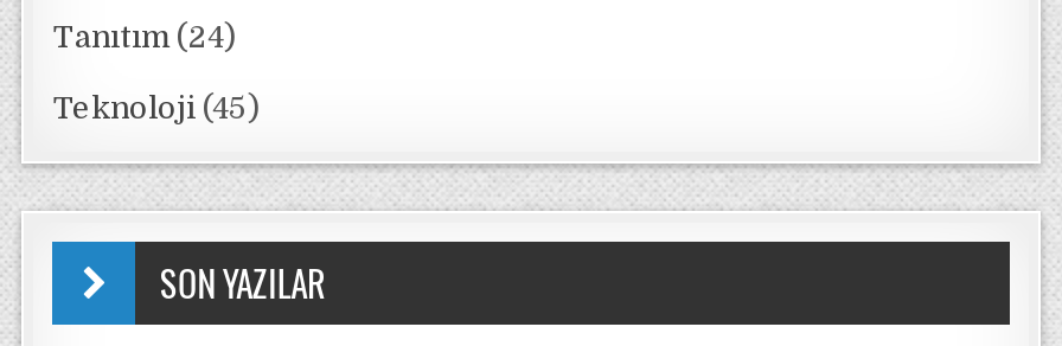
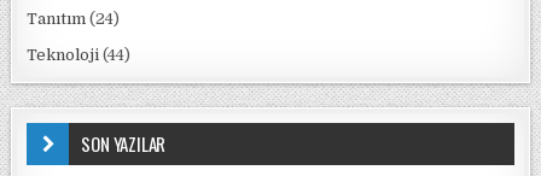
- Teknoloji (45)
+ Teknoloji (44)
